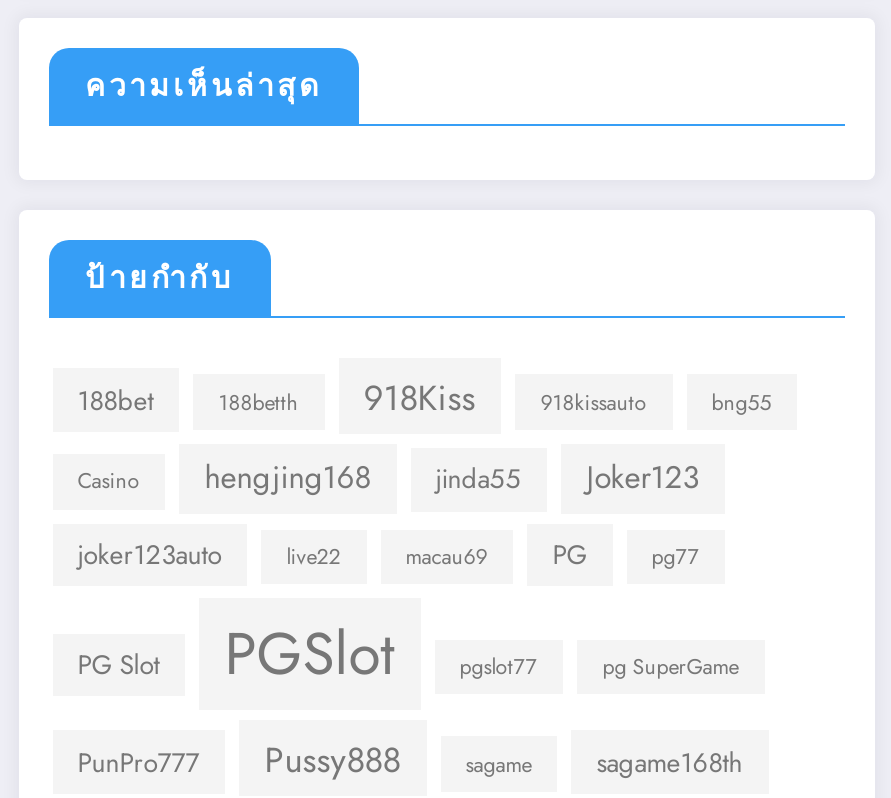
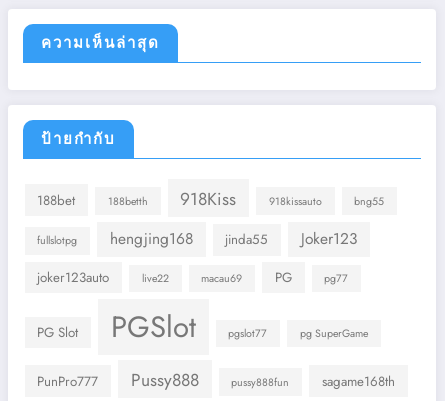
- Casino
+ fullslotpg

- sagame
+ pussy888fun
